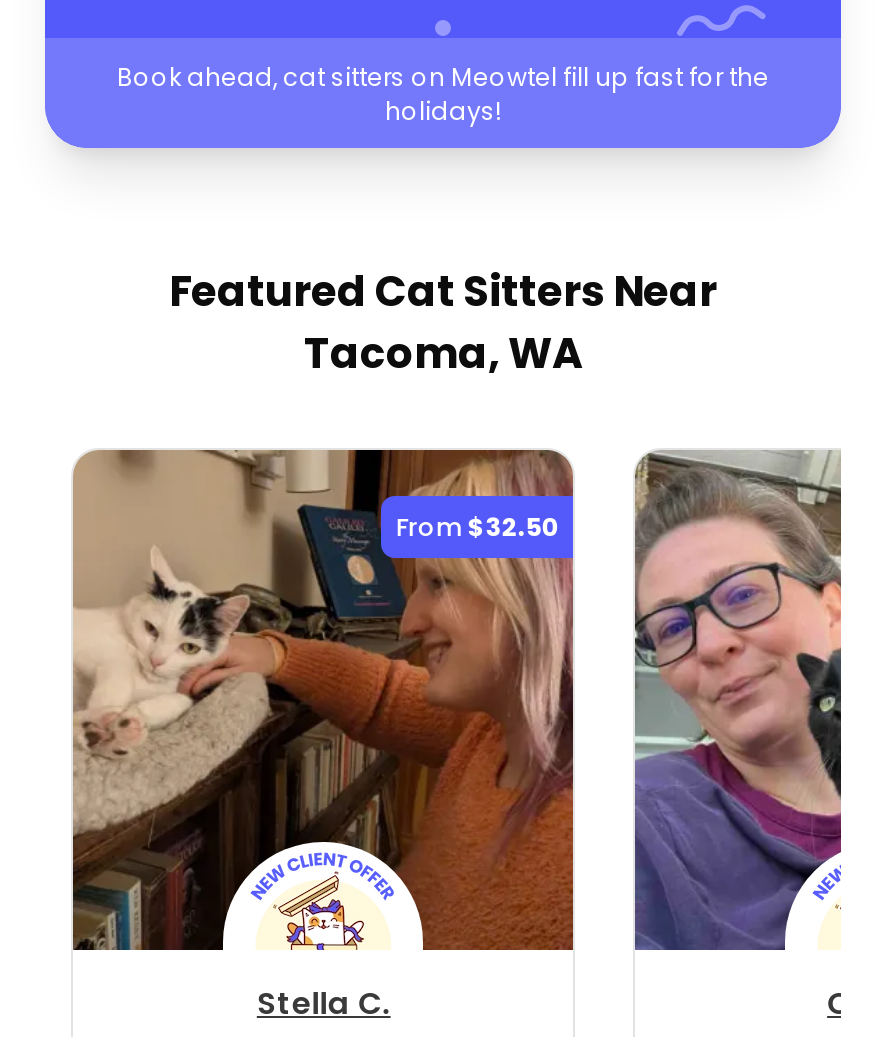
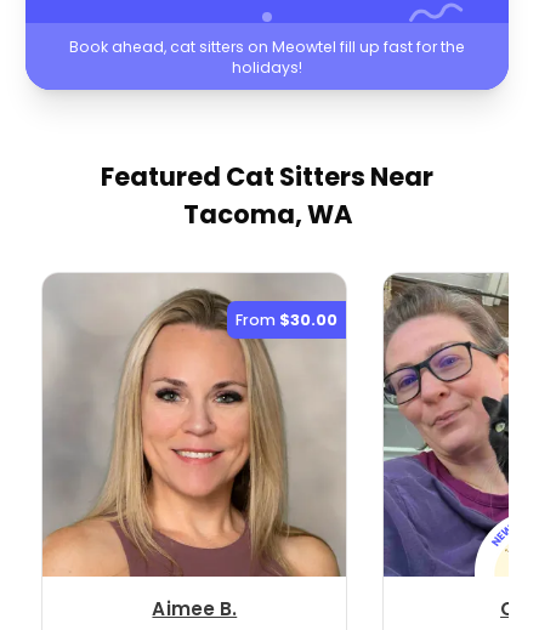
- [image]
- From $32.50
+ [image]
+ From $30.00

- Stella C.
+ Aimee B.
